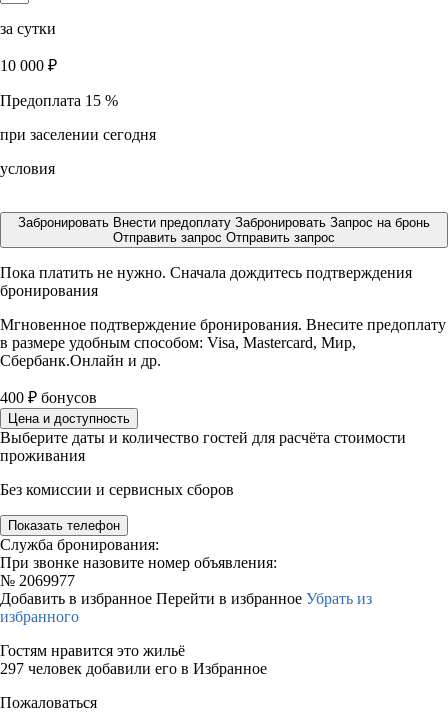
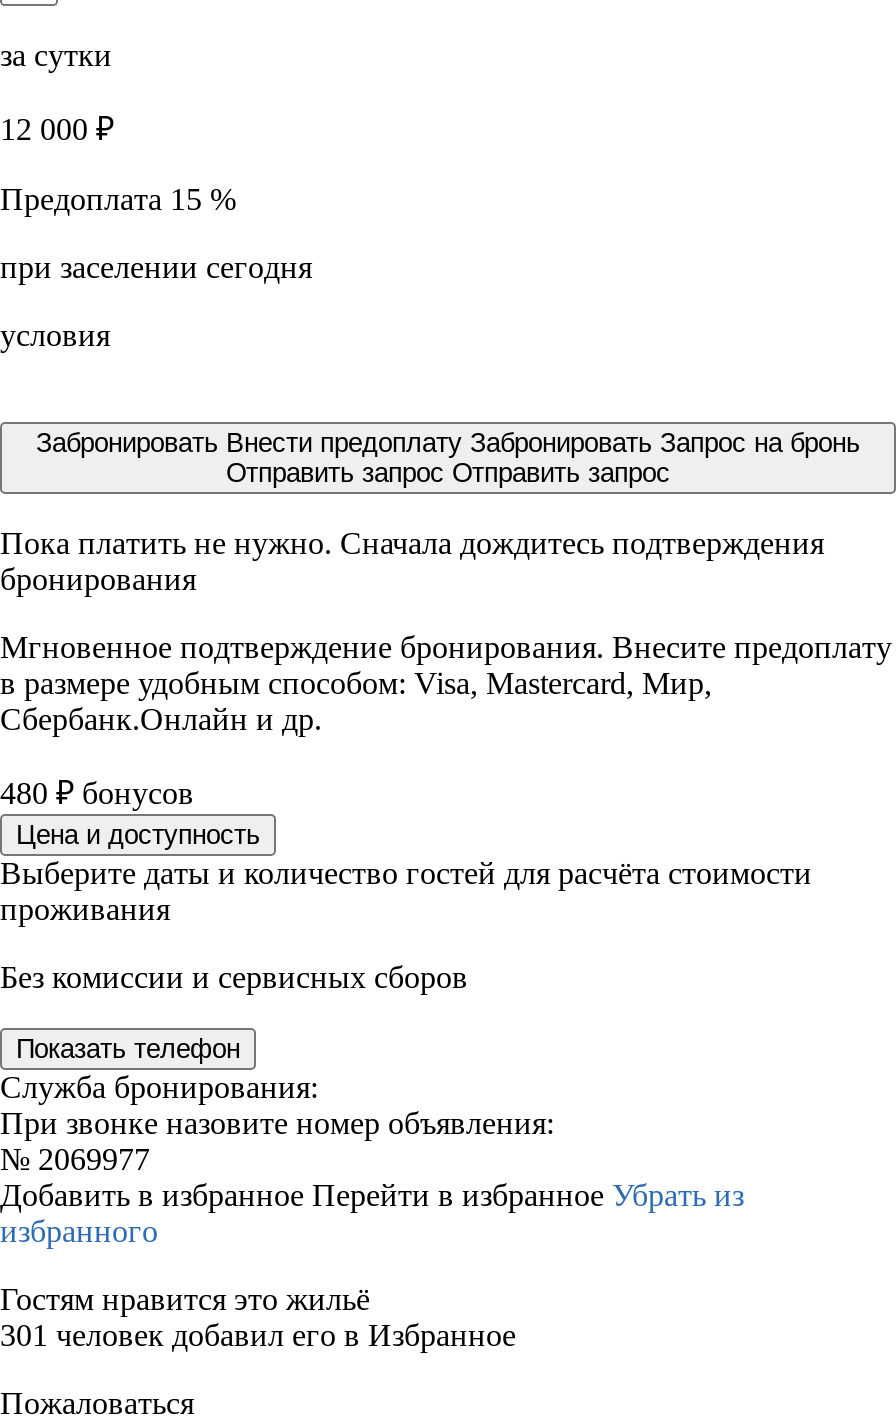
- 10 000 ₽
+ 12 000 ₽

- 400 ₽ бонусов
+ 480 ₽ бонусов

- 297 человек добавили его в Избранное
+ 301 человек добавил его в Избранное
